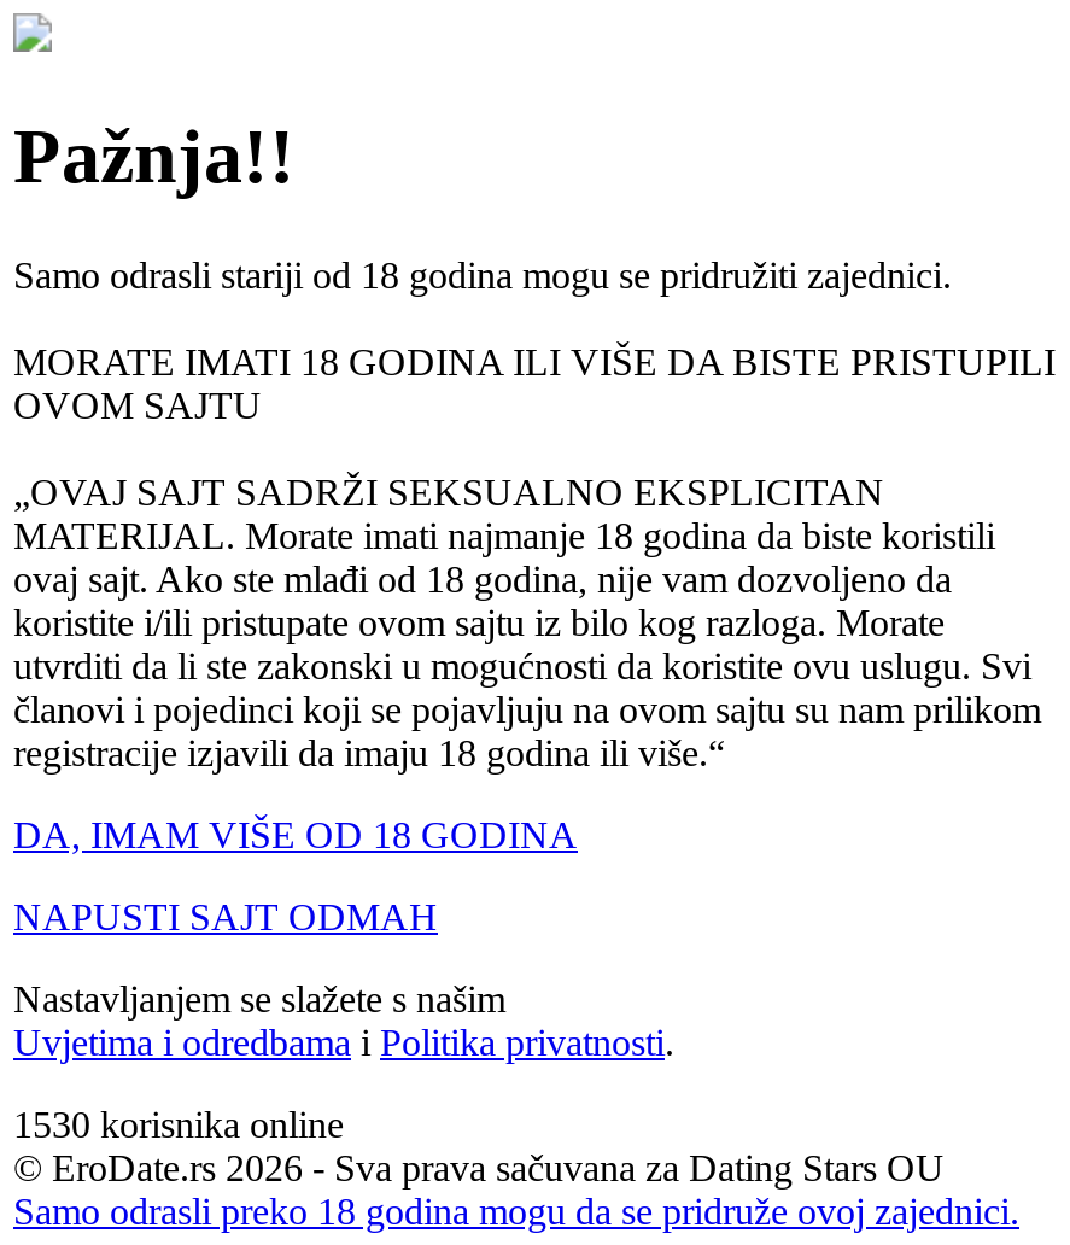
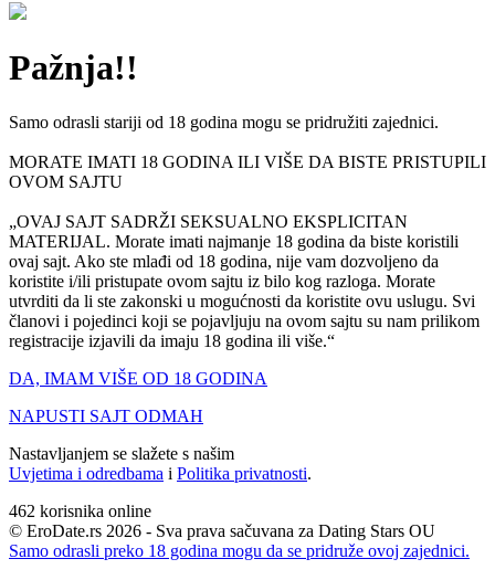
- 1530 korisnika online
+ 462 korisnika online
